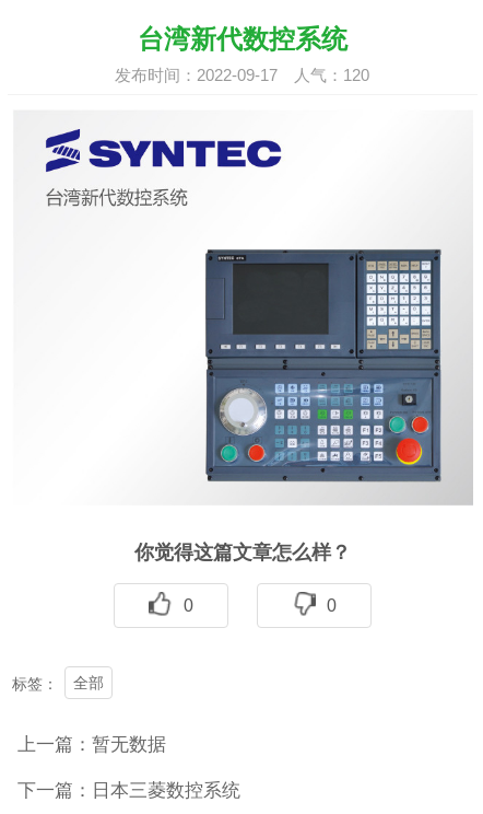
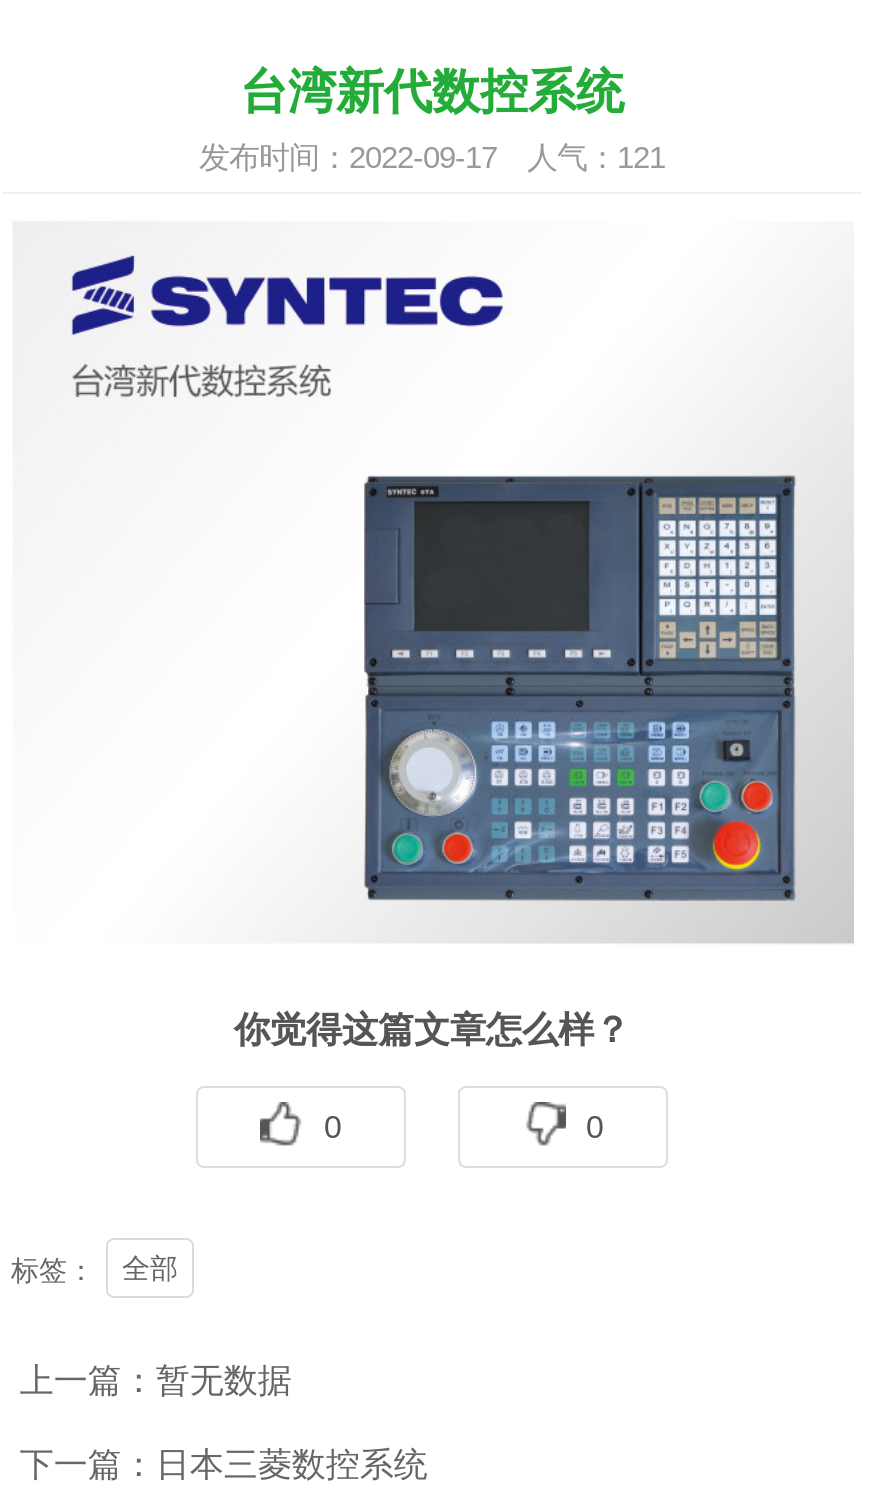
- 发布时间：2022-09-17 人气：120
+ 发布时间：2022-09-17 人气：121
